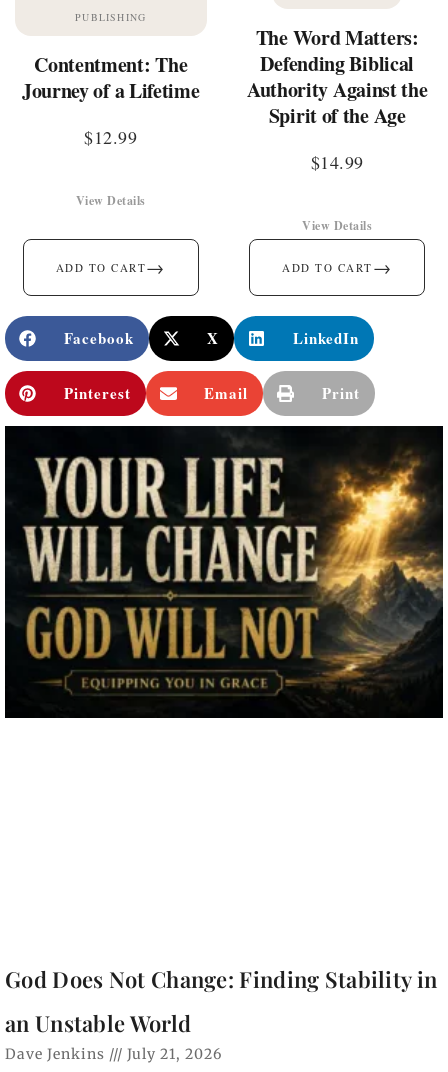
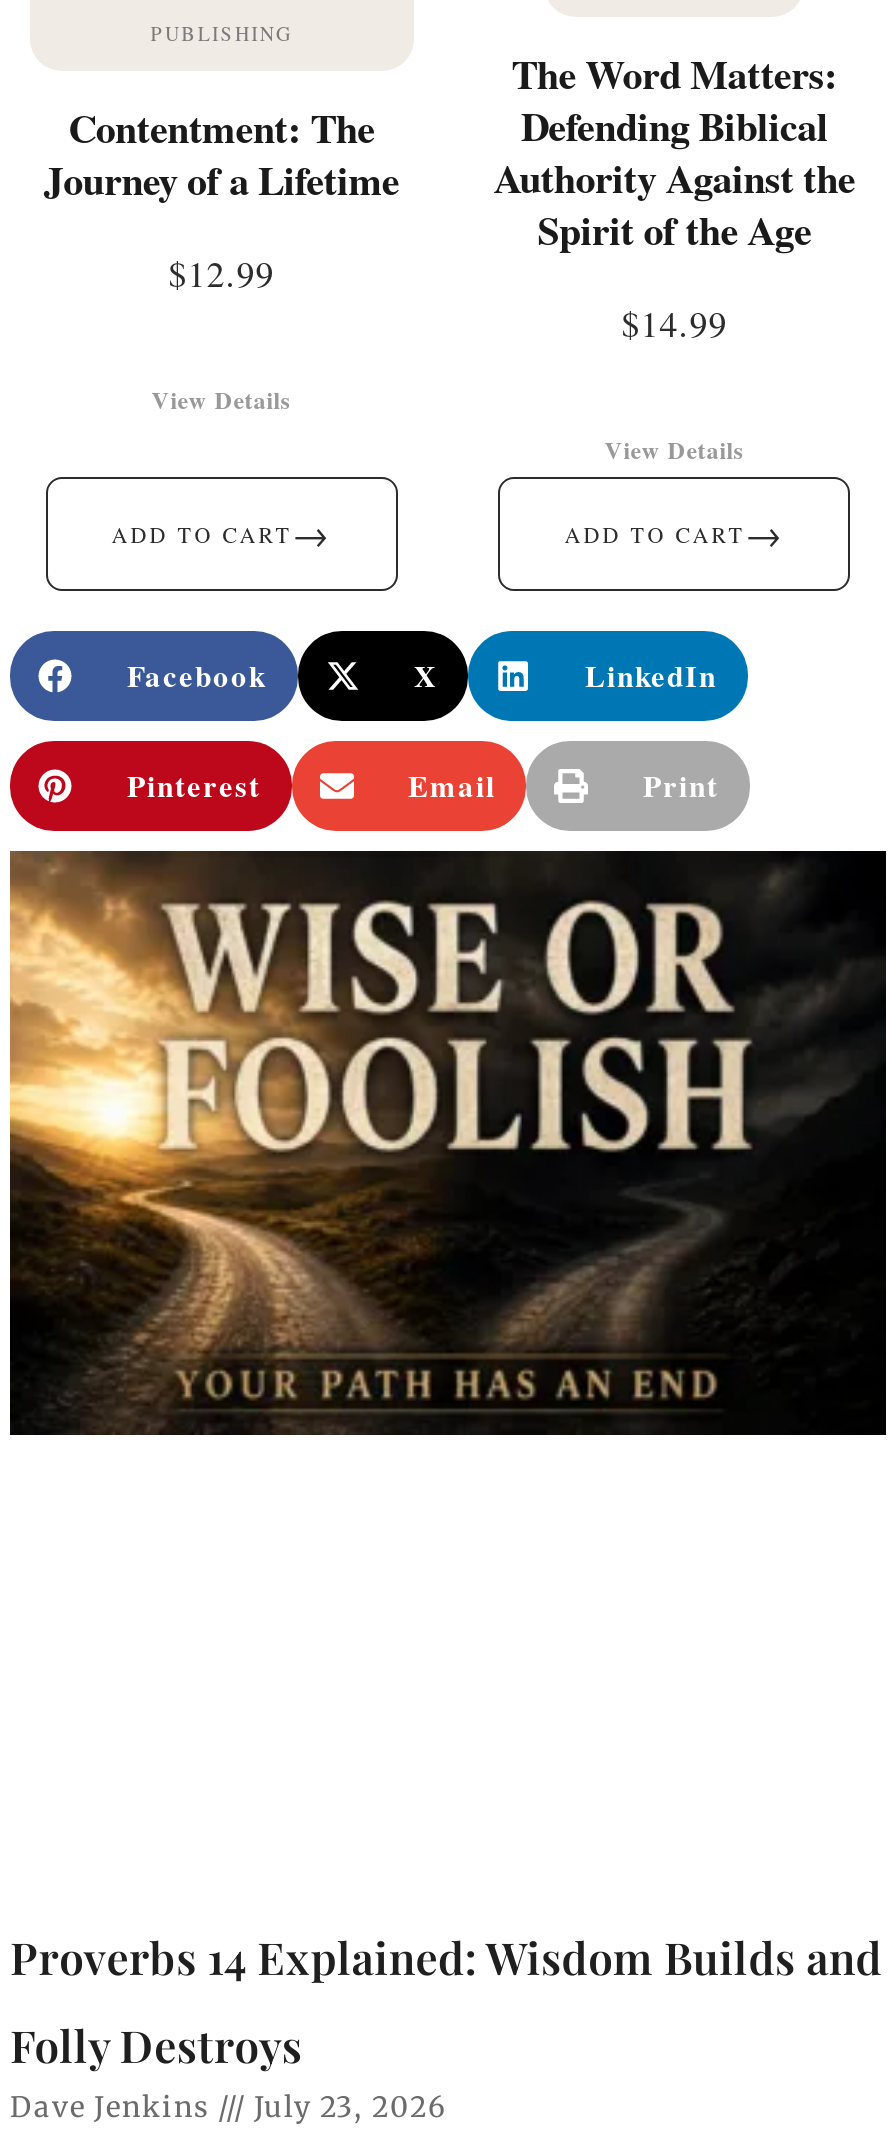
- [image]
+ [image]

- God Does Not Change: Finding Stability in
+ Proverbs 14 Explained: Wisdom Builds and

- an Unstable World
+ Folly Destroys

- Dave Jenkins July 21, 2026
+ Dave Jenkins July 23, 2026
